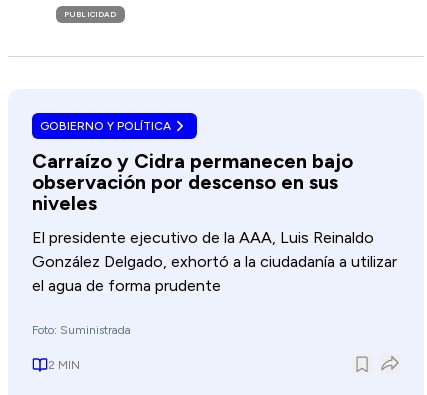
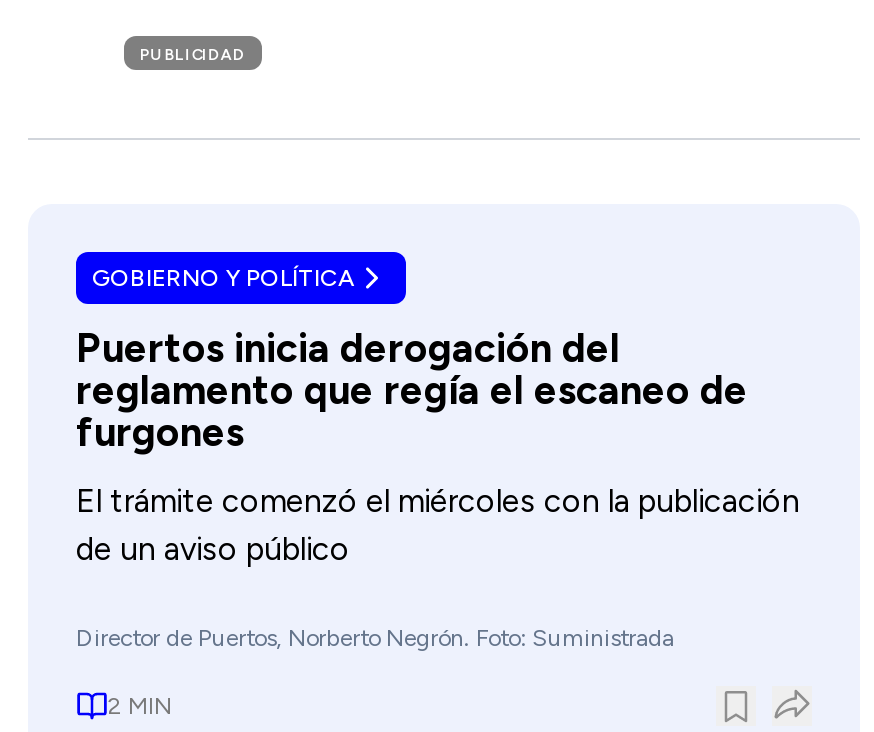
- Carraízo y Cidra permanecen bajo
- observación por descenso en sus
- niveles
+ Puertos inicia derogación del
+ reglamento que regía el escaneo de
+ furgones

- El presidente ejecutivo de la AAA, Luis Reinaldo
- González Delgado, exhortó a la ciudadanía a utilizar
- el agua de forma prudente
+ El trámite comenzó el miércoles con la publicación
+ de un aviso público

- Foto: Suministrada
+ Director de Puertos, Norberto Negrón. Foto: Suministrada
